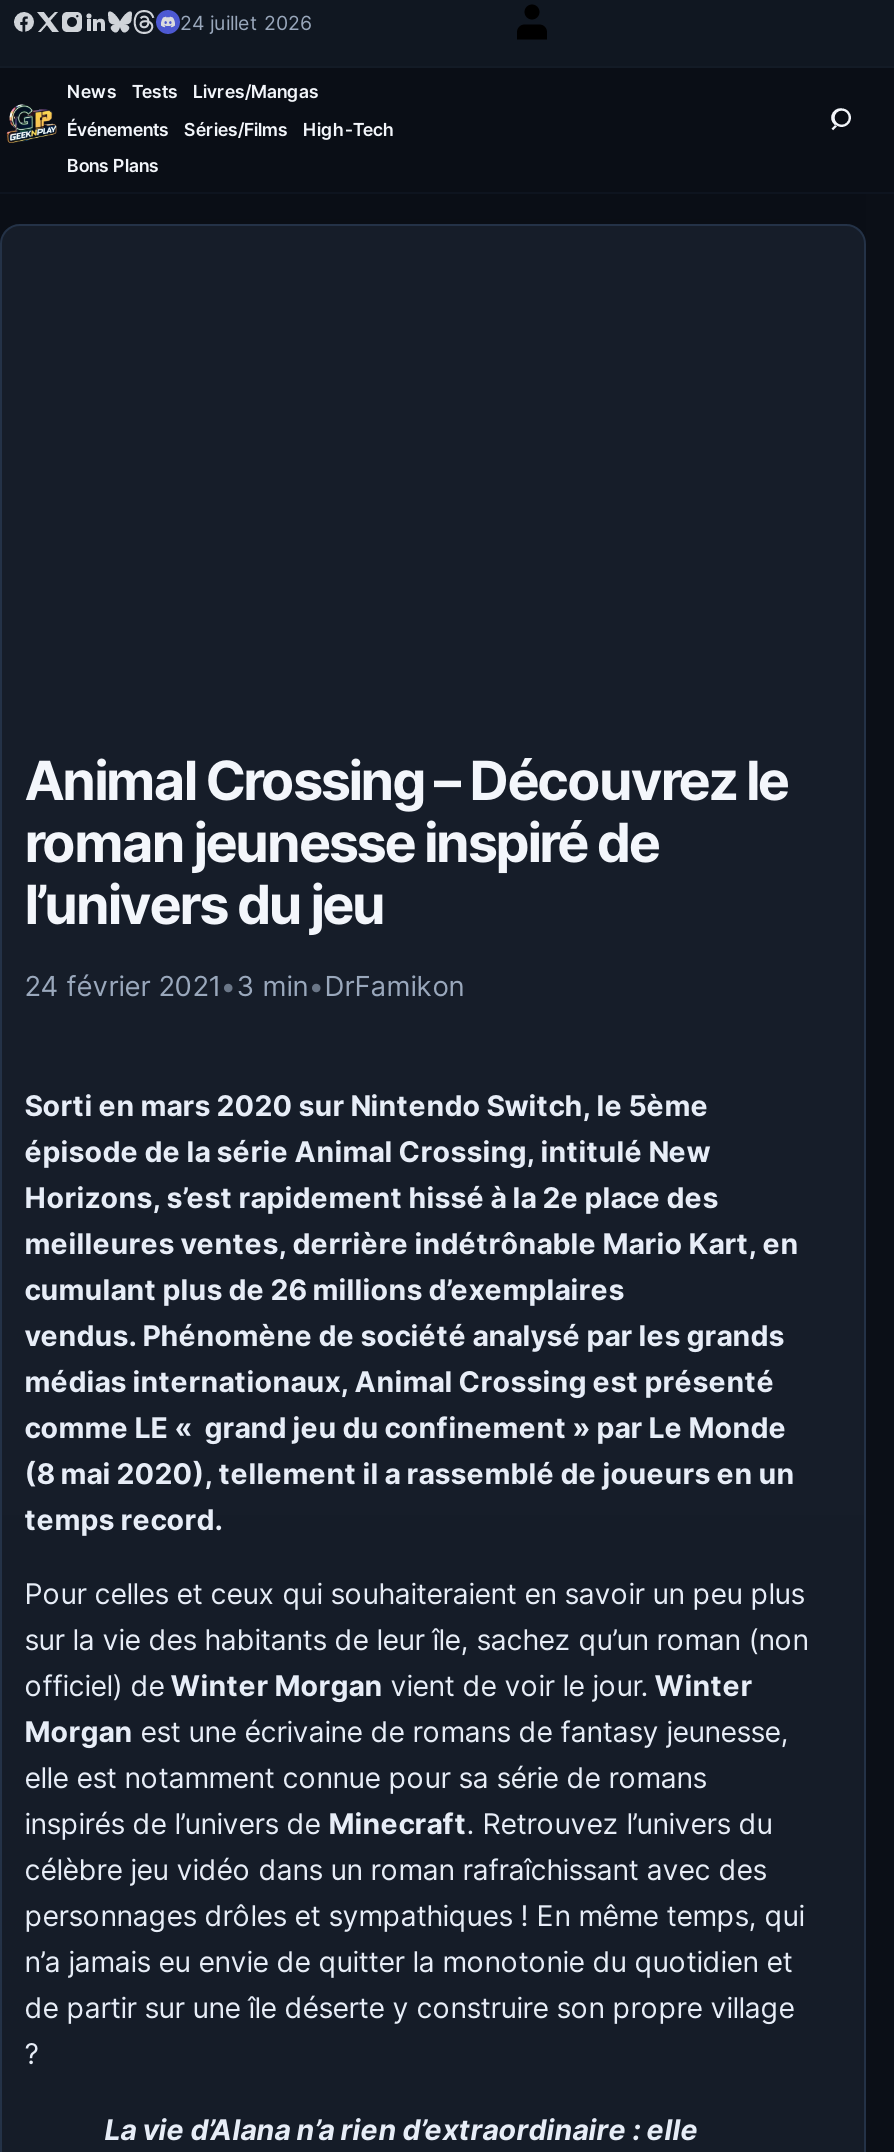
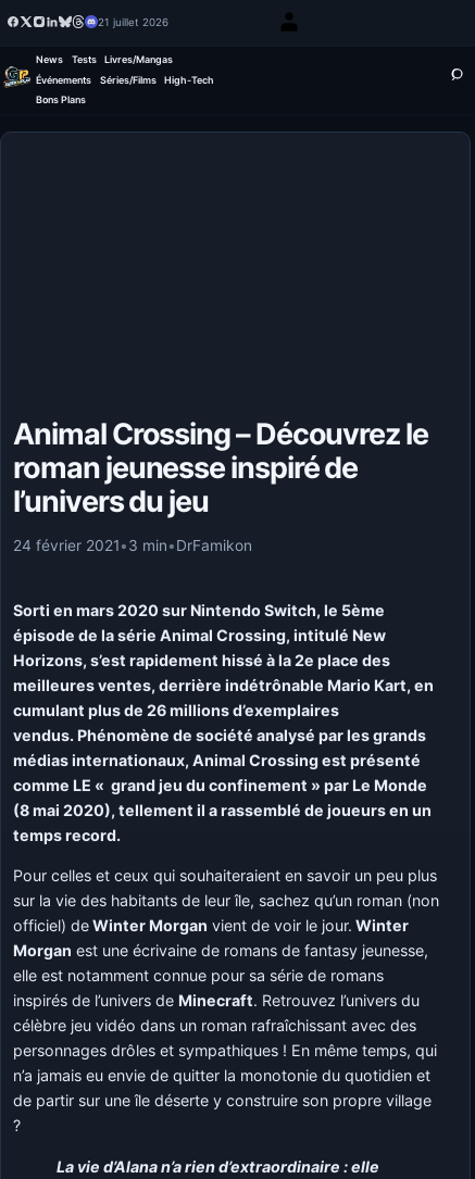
- 24 juillet 2026
+ 21 juillet 2026
